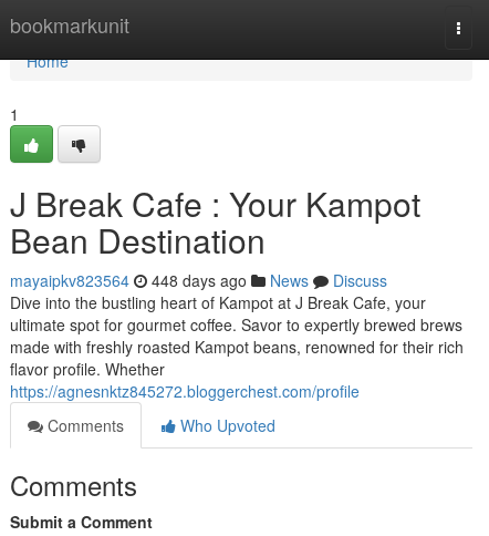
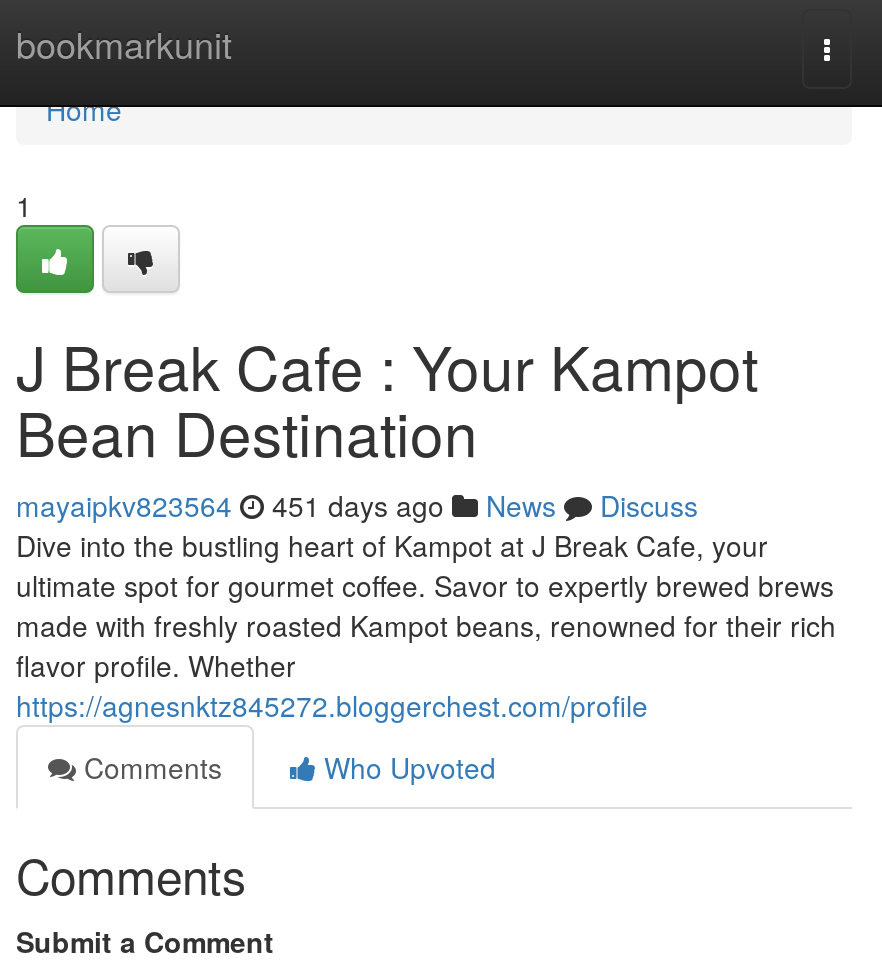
- mayaipkv823564 448 days ago News Discuss
+ mayaipkv823564 451 days ago News Discuss
